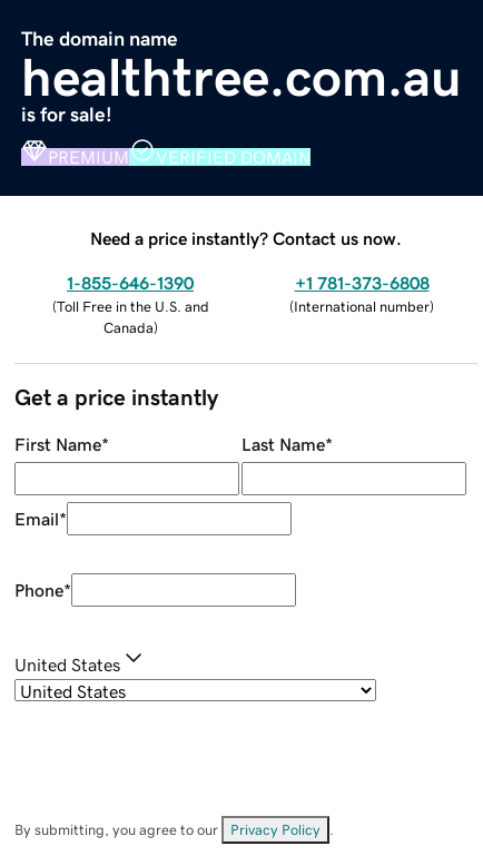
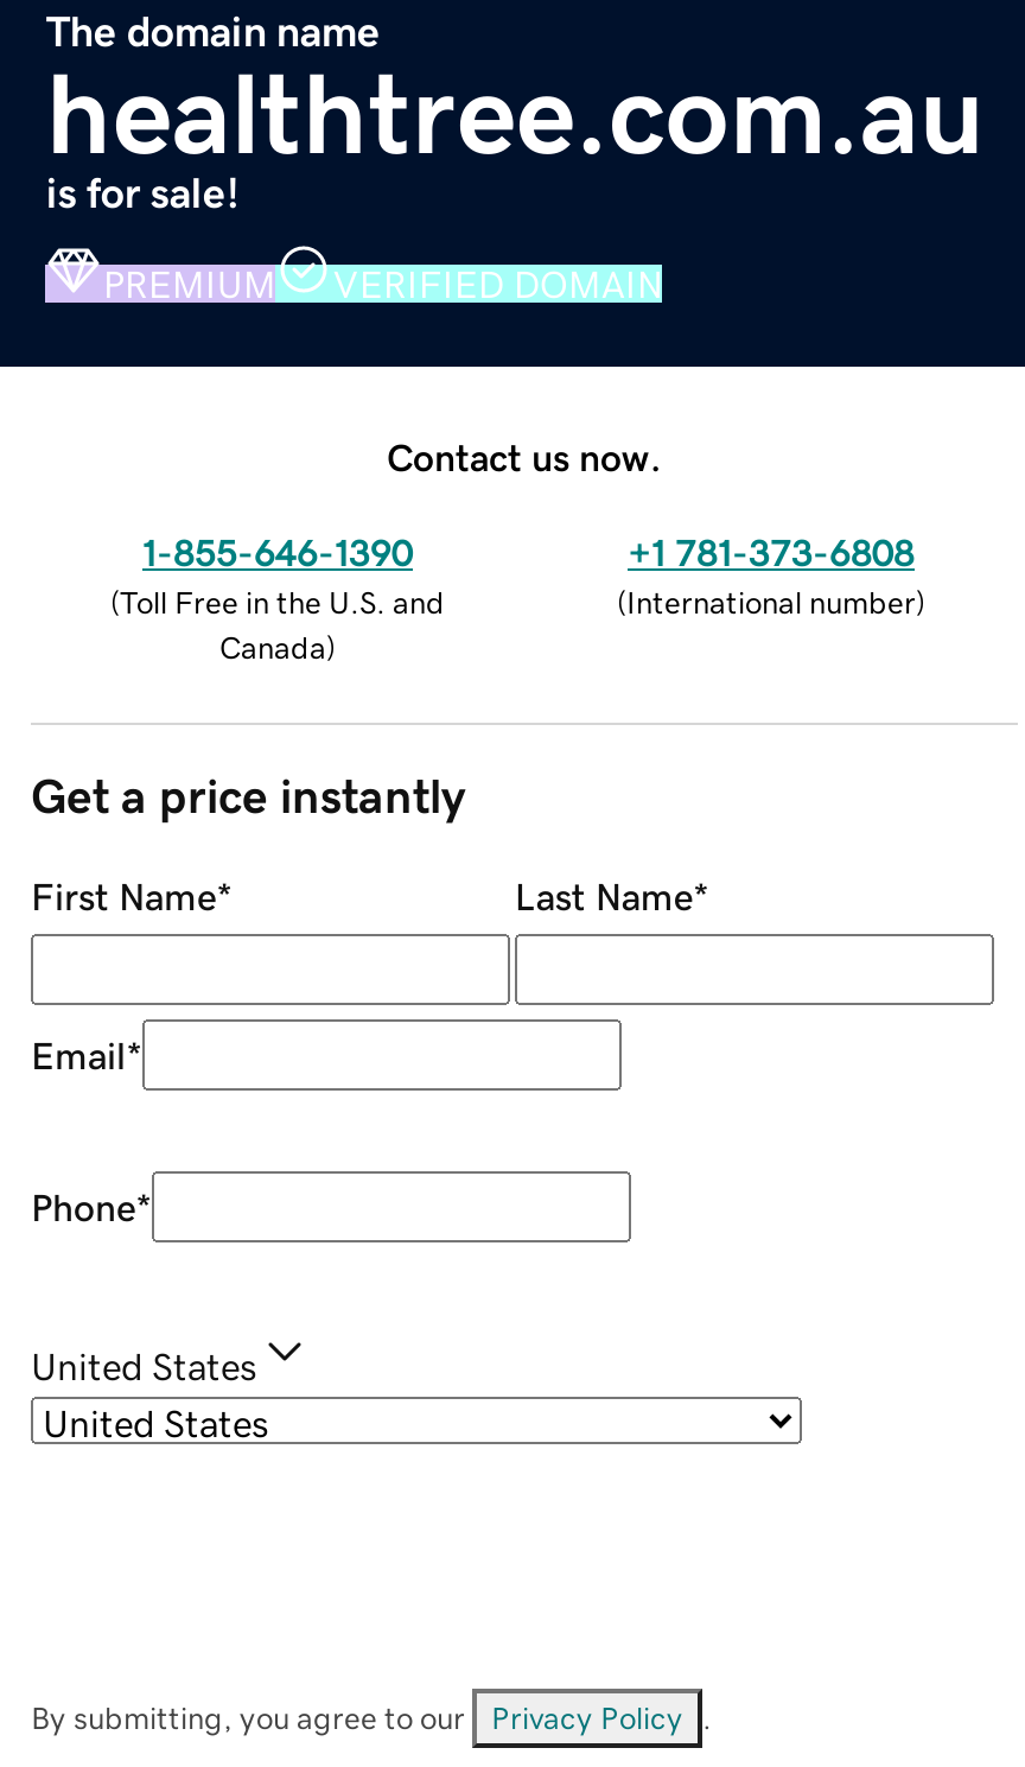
- Need a price instantly? Contact us now.
+ Contact us now.
